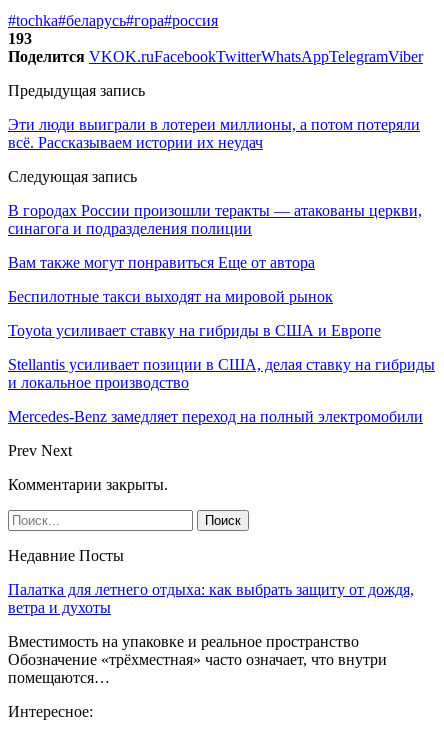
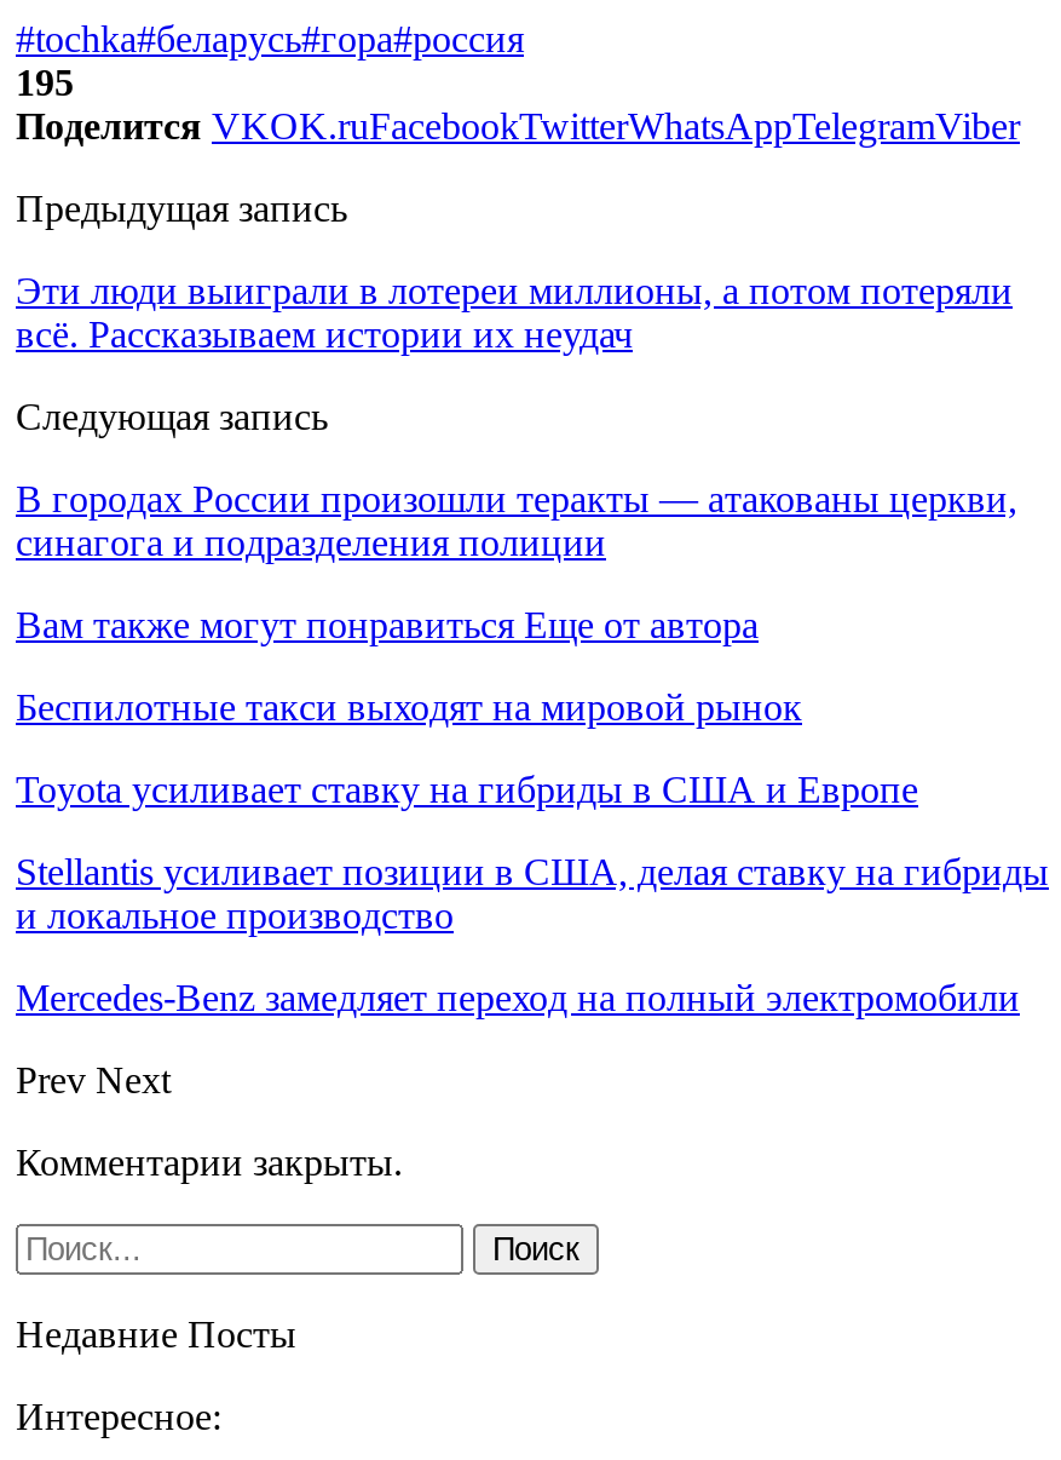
- 193
+ 195

- Палатка для летнего отдыха: как выбрать защиту от дождя,
- ветра и духоты
- Вместимость на упаковке и реальное пространство
- Обозначение «трёхместная» часто означает, что внутри
- помещаются…
